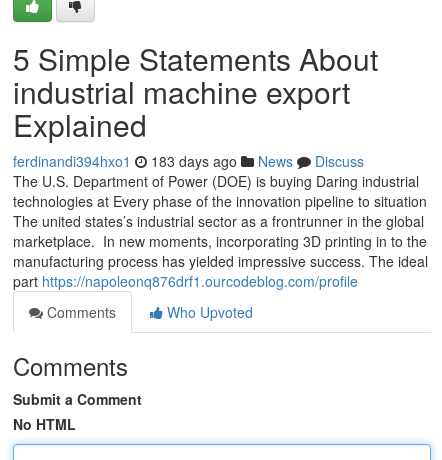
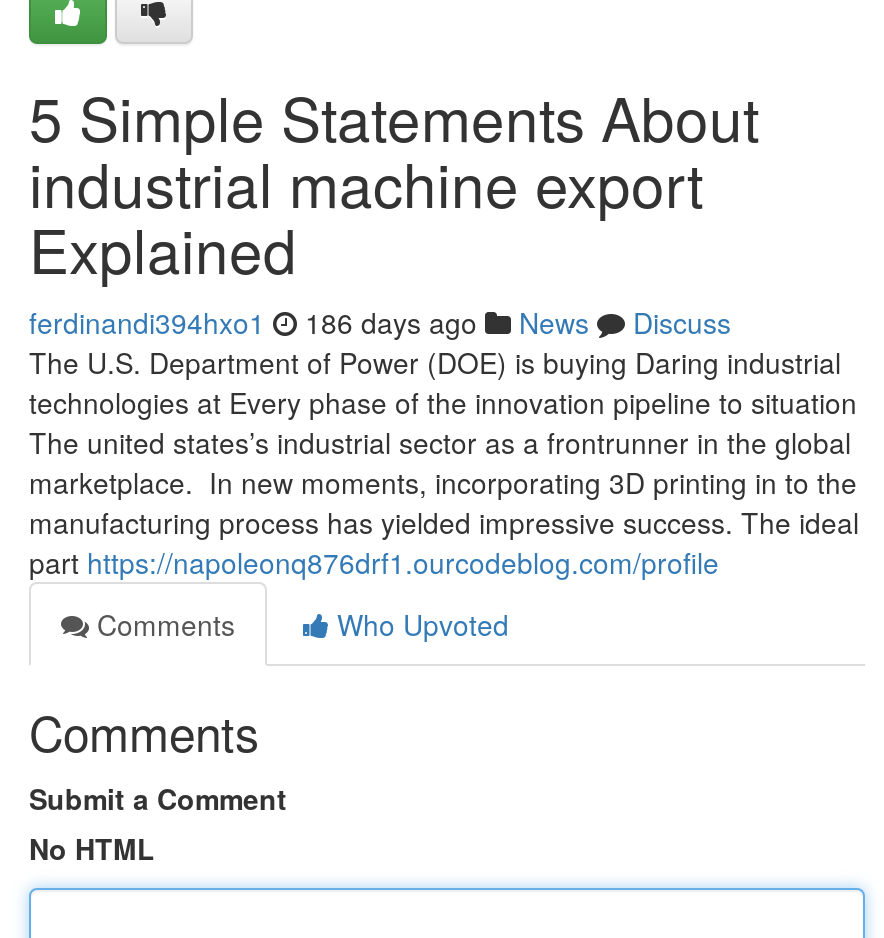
- ferdinandi394hxo1 183 days ago News Discuss
+ ferdinandi394hxo1 186 days ago News Discuss
